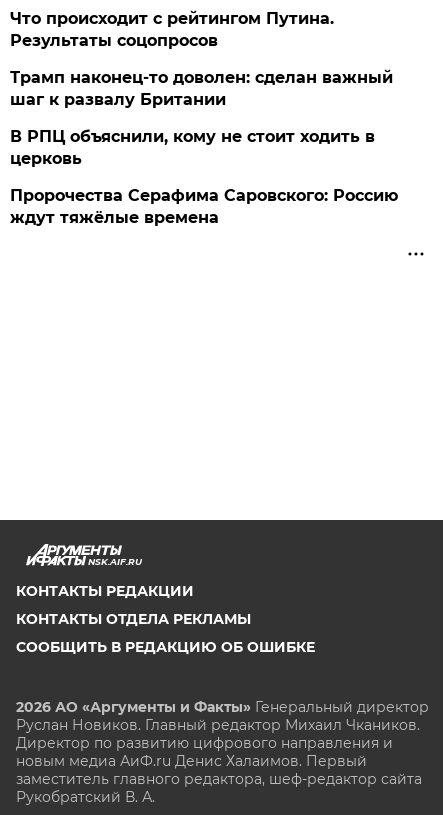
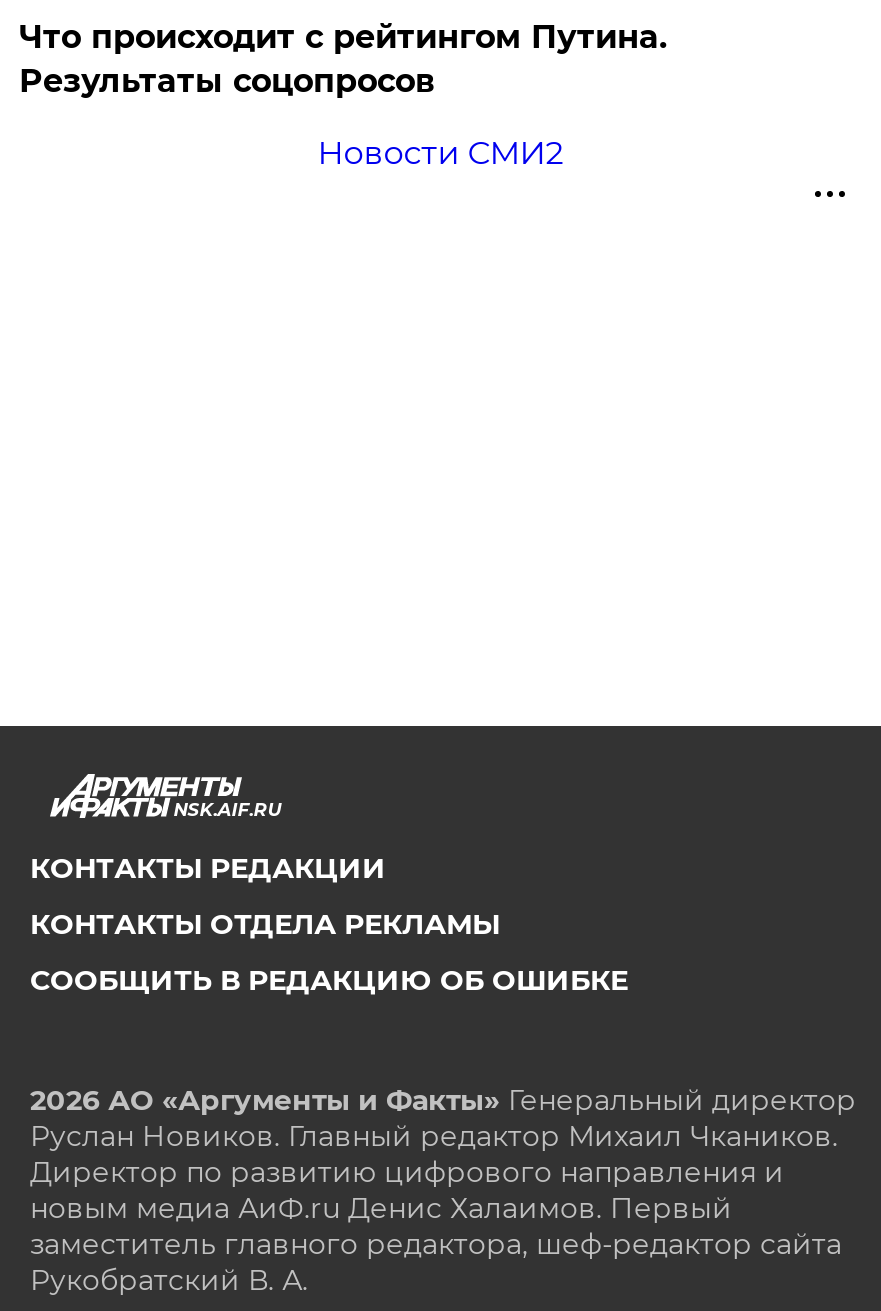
- Трамп наконец-то доволен: сделан важный
- шаг к развалу Британии
- В РПЦ объяснили, кому не стоит ходить в
- церковь
- Пророчества Серафима Саровского: Россию
- ждут тяжёлые времена
+ Новости СМИ2
